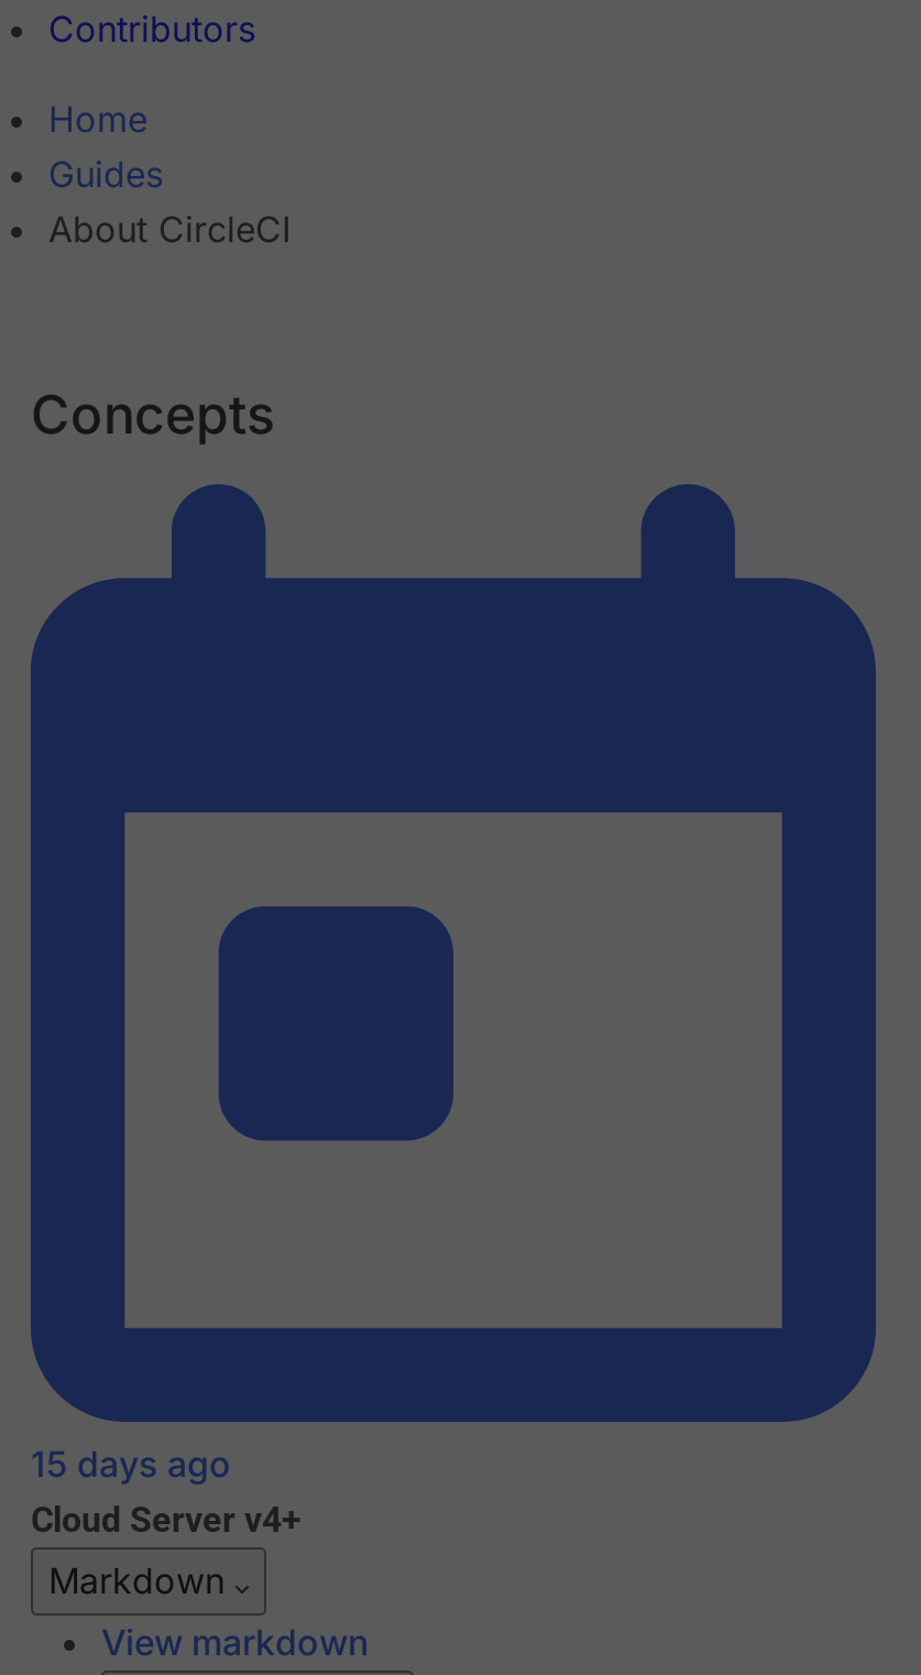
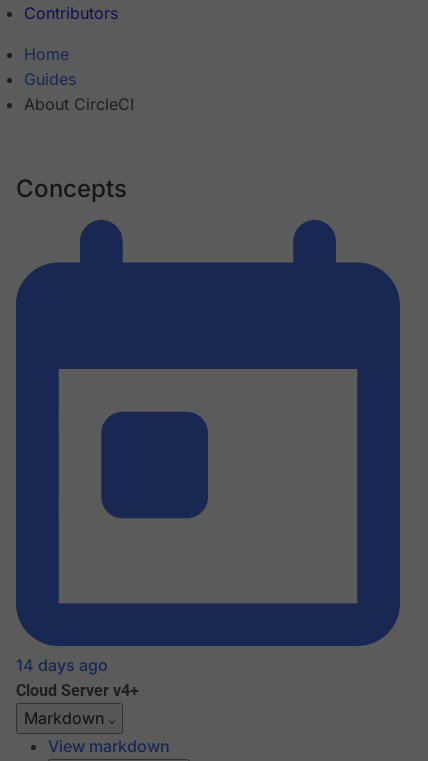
- 15 days ago
+ 14 days ago
